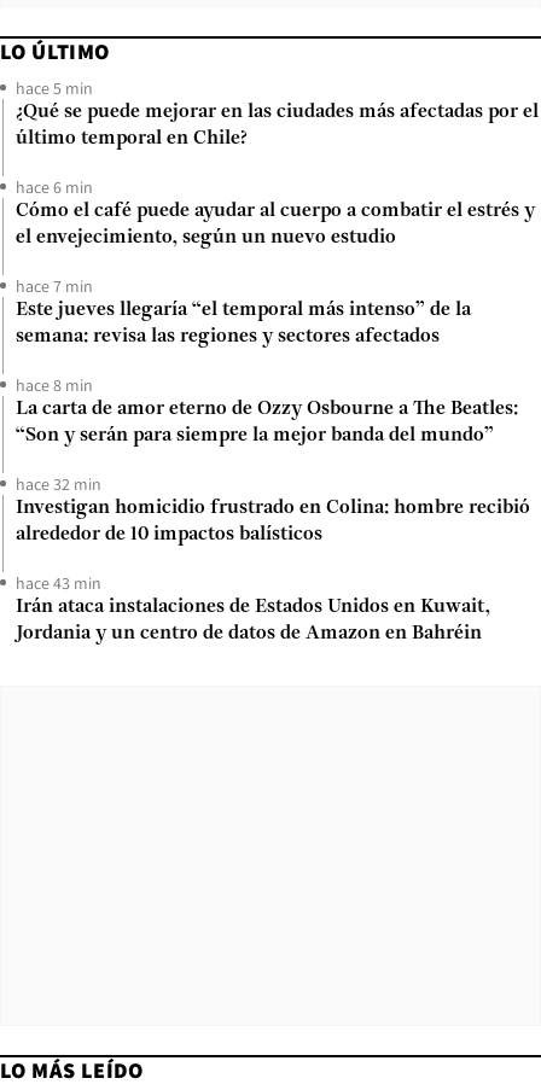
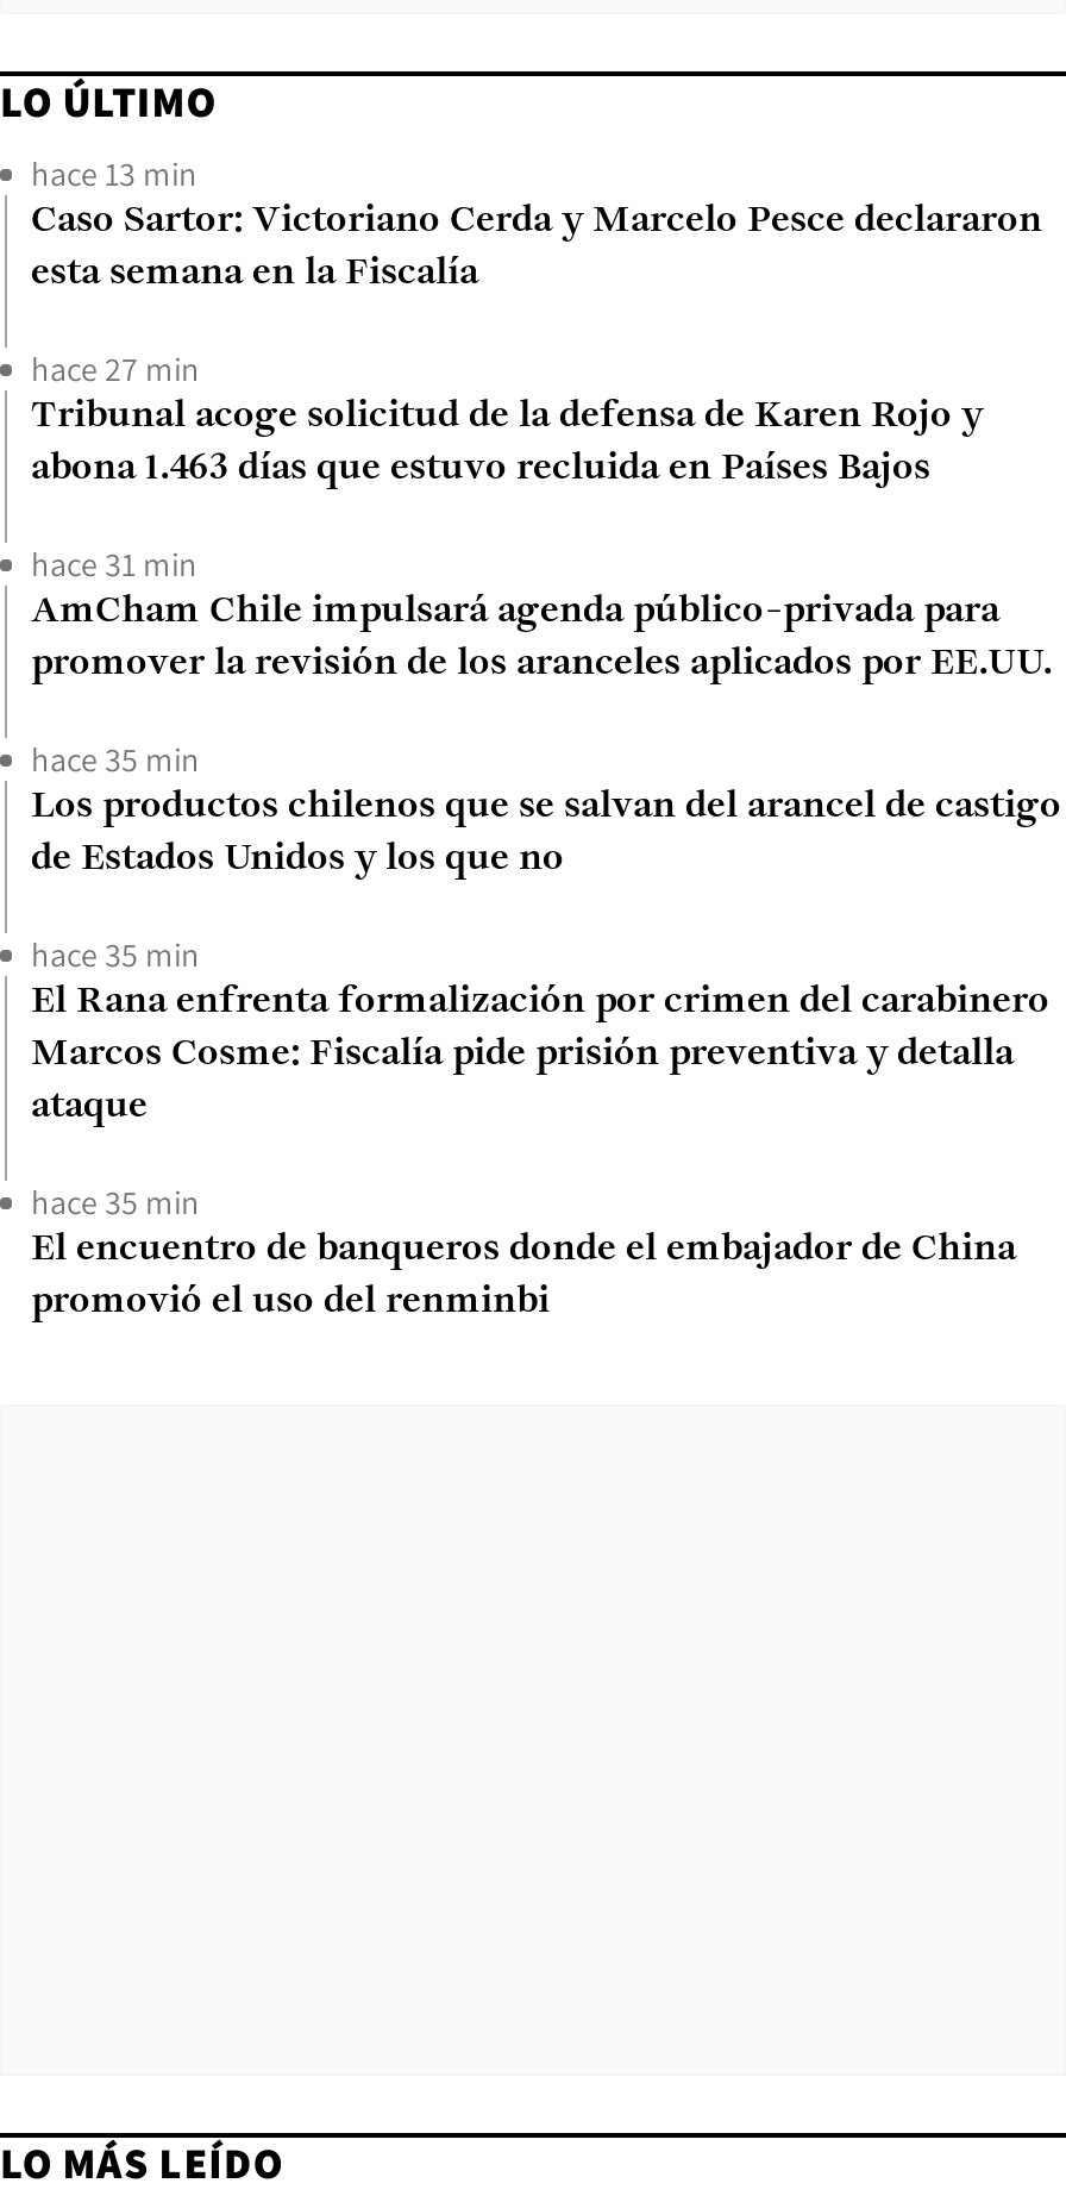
- hace 5 min
- ¿Qué se puede mejorar en las ciudades más afectadas por el
- último temporal en Chile?
+ hace 13 min
+ Caso Sartor: Victoriano Cerda y Marcelo Pesce declararon
+ esta semana en la Fiscalía

- hace 6 min
- Cómo el café puede ayudar al cuerpo a combatir el estrés y
- el envejecimiento, según un nuevo estudio
+ hace 27 min
+ Tribunal acoge solicitud de la defensa de Karen Rojo y
+ abona 1.463 días que estuvo recluida en Países Bajos

- hace 7 min
- Este jueves llegaría “el temporal más intenso” de la
- semana: revisa las regiones y sectores afectados
+ hace 31 min
+ AmCham Chile impulsará agenda público-privada para
+ promover la revisión de los aranceles aplicados por EE.UU.

- hace 8 min
- La carta de amor eterno de Ozzy Osbourne a The Beatles:
- “Son y serán para siempre la mejor banda del mundo”
+ hace 35 min
+ Los productos chilenos que se salvan del arancel de castigo
+ de Estados Unidos y los que no

- hace 32 min
- Investigan homicidio frustrado en Colina: hombre recibió
- alrededor de 10 impactos balísticos
+ hace 35 min
+ El Rana enfrenta formalización por crimen del carabinero
+ Marcos Cosme: Fiscalía pide prisión preventiva y detalla
+ ataque

- hace 43 min
- Irán ataca instalaciones de Estados Unidos en Kuwait,
- Jordania y un centro de datos de Amazon en Bahréin
+ hace 35 min
+ El encuentro de banqueros donde el embajador de China
+ promovió el uso del renminbi
